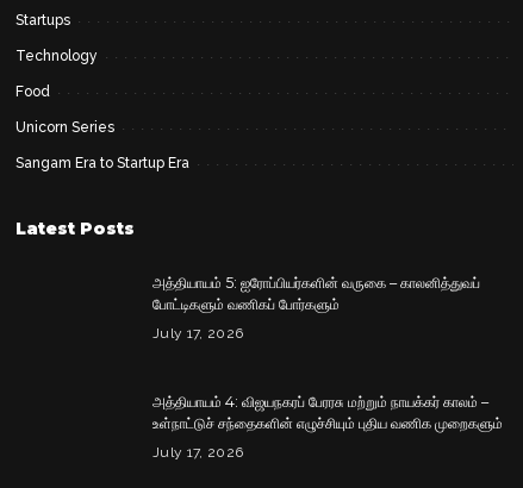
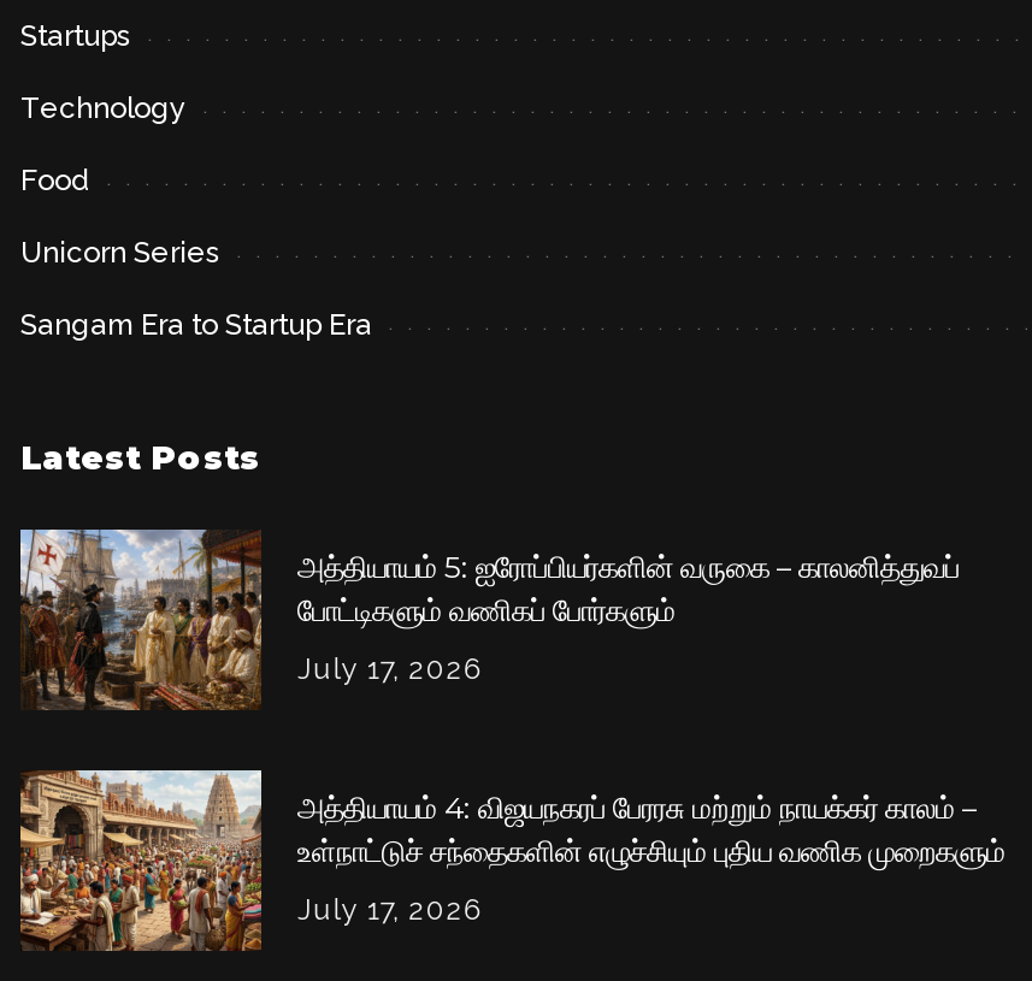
+ [image]

+ [image]
